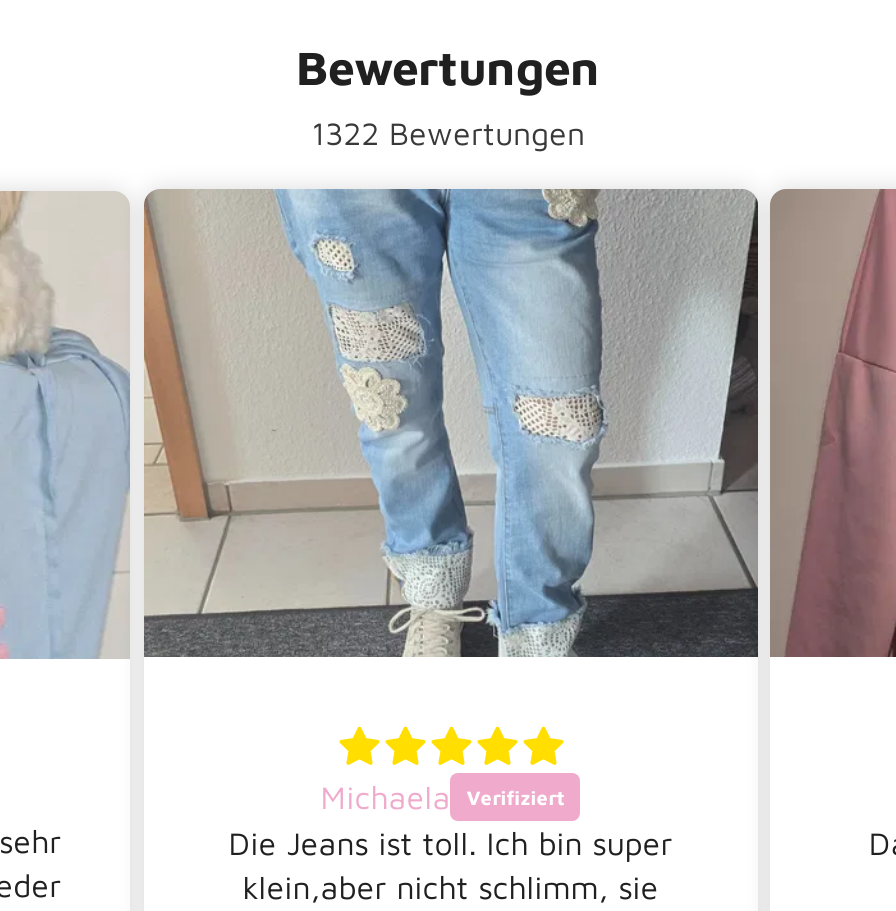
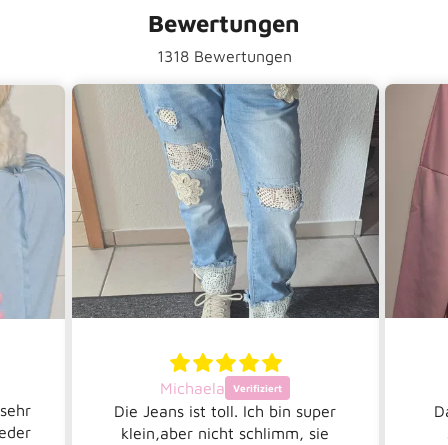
- 1322 Bewertungen
+ 1318 Bewertungen
